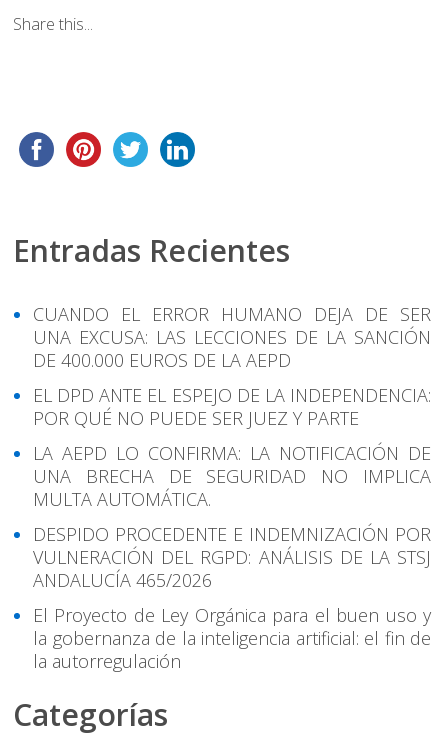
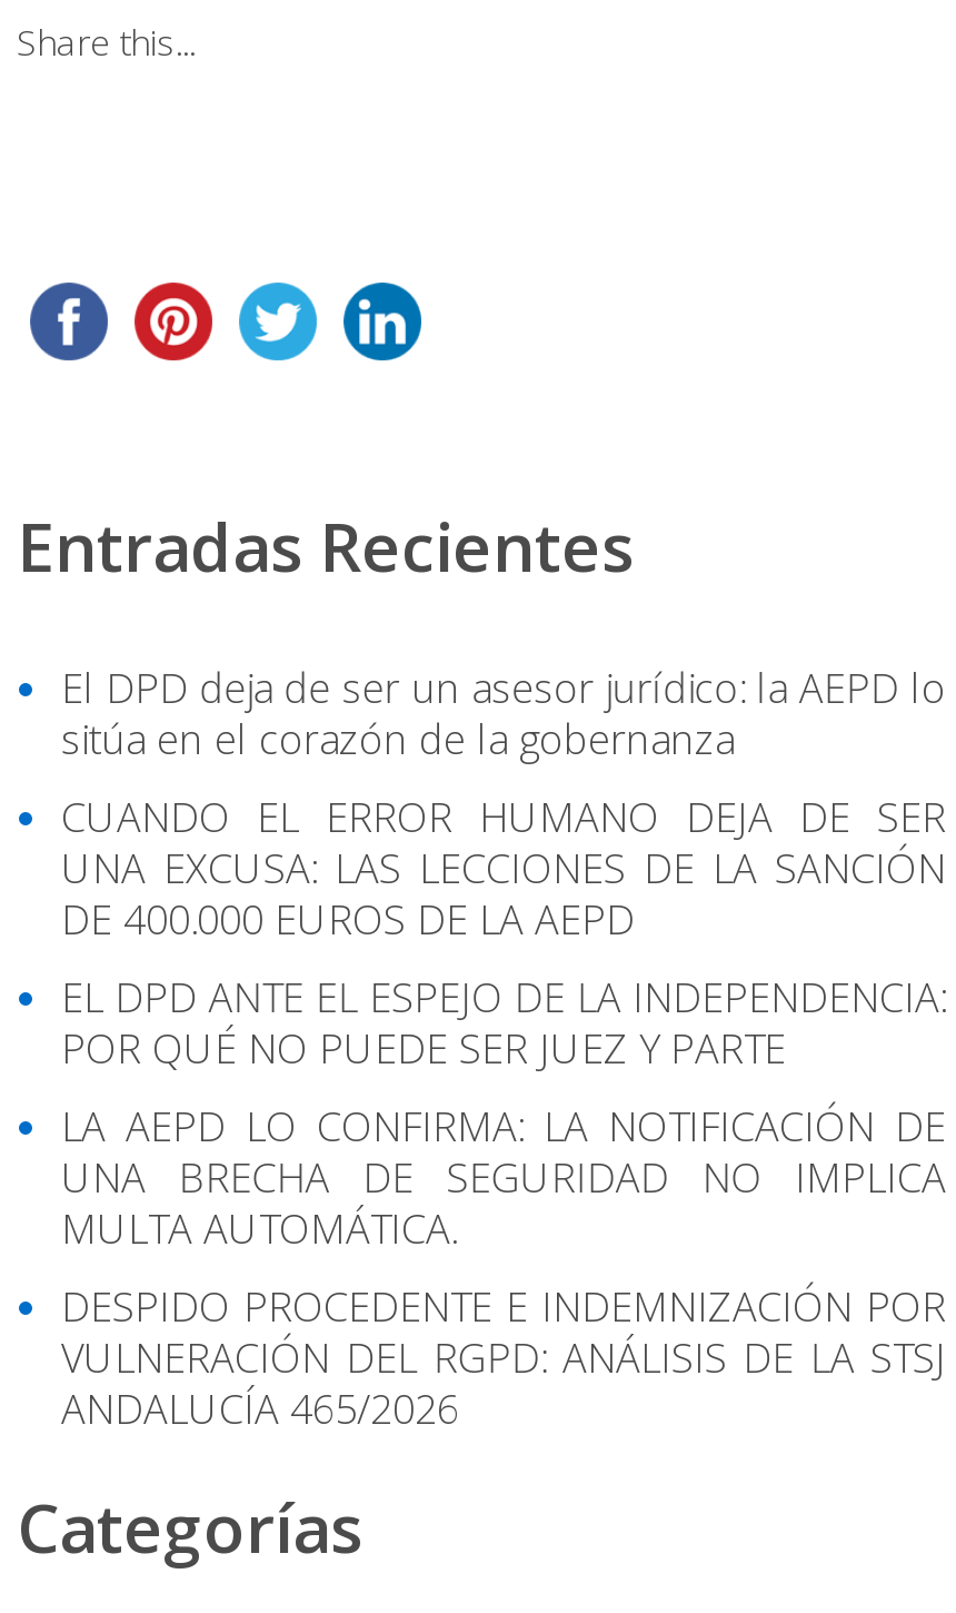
+ El DPD deja de ser un asesor jurídico: la AEPD lo
+ sitúa en el corazón de la gobernanza

moved down: CUANDO EL ERROR HUMANO DEJA DE SER | UNA EXCUSA: LAS LECCIONES DE LA SANCIÓN | DE 400.000 EUROS DE LA AEPD | ... | VULNERACIÓN DEL RGPD: ANÁLISIS DE LA STSJ | ANDALUCÍA 465/2026

- El Proyecto de Ley Orgánica para el buen uso y
- la gobernanza de la inteligencia artificial: el fin de
- la autorregulación
